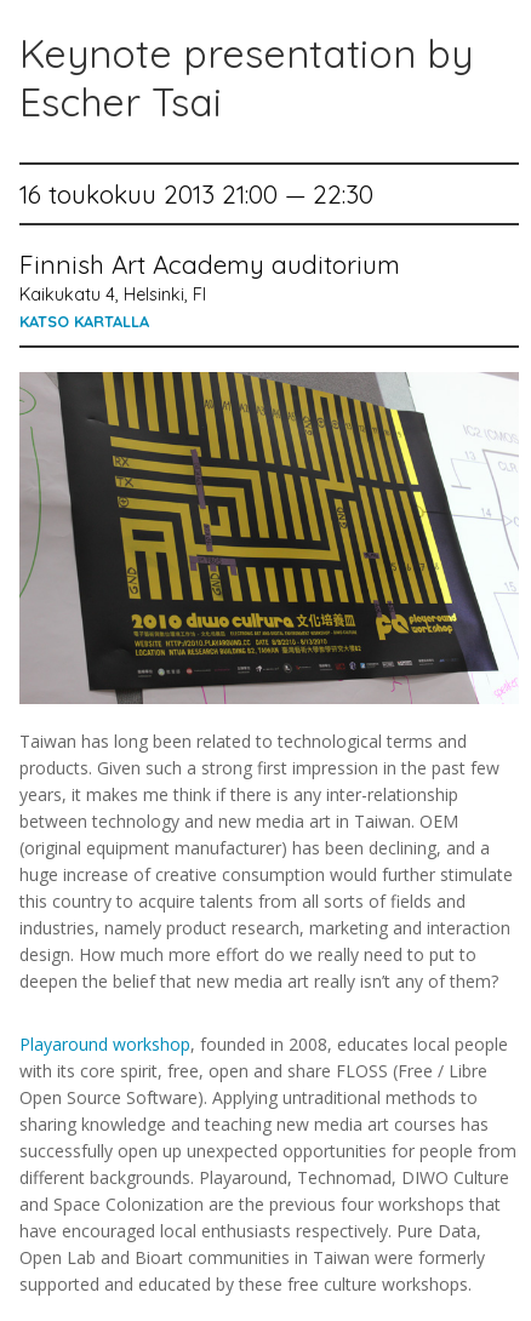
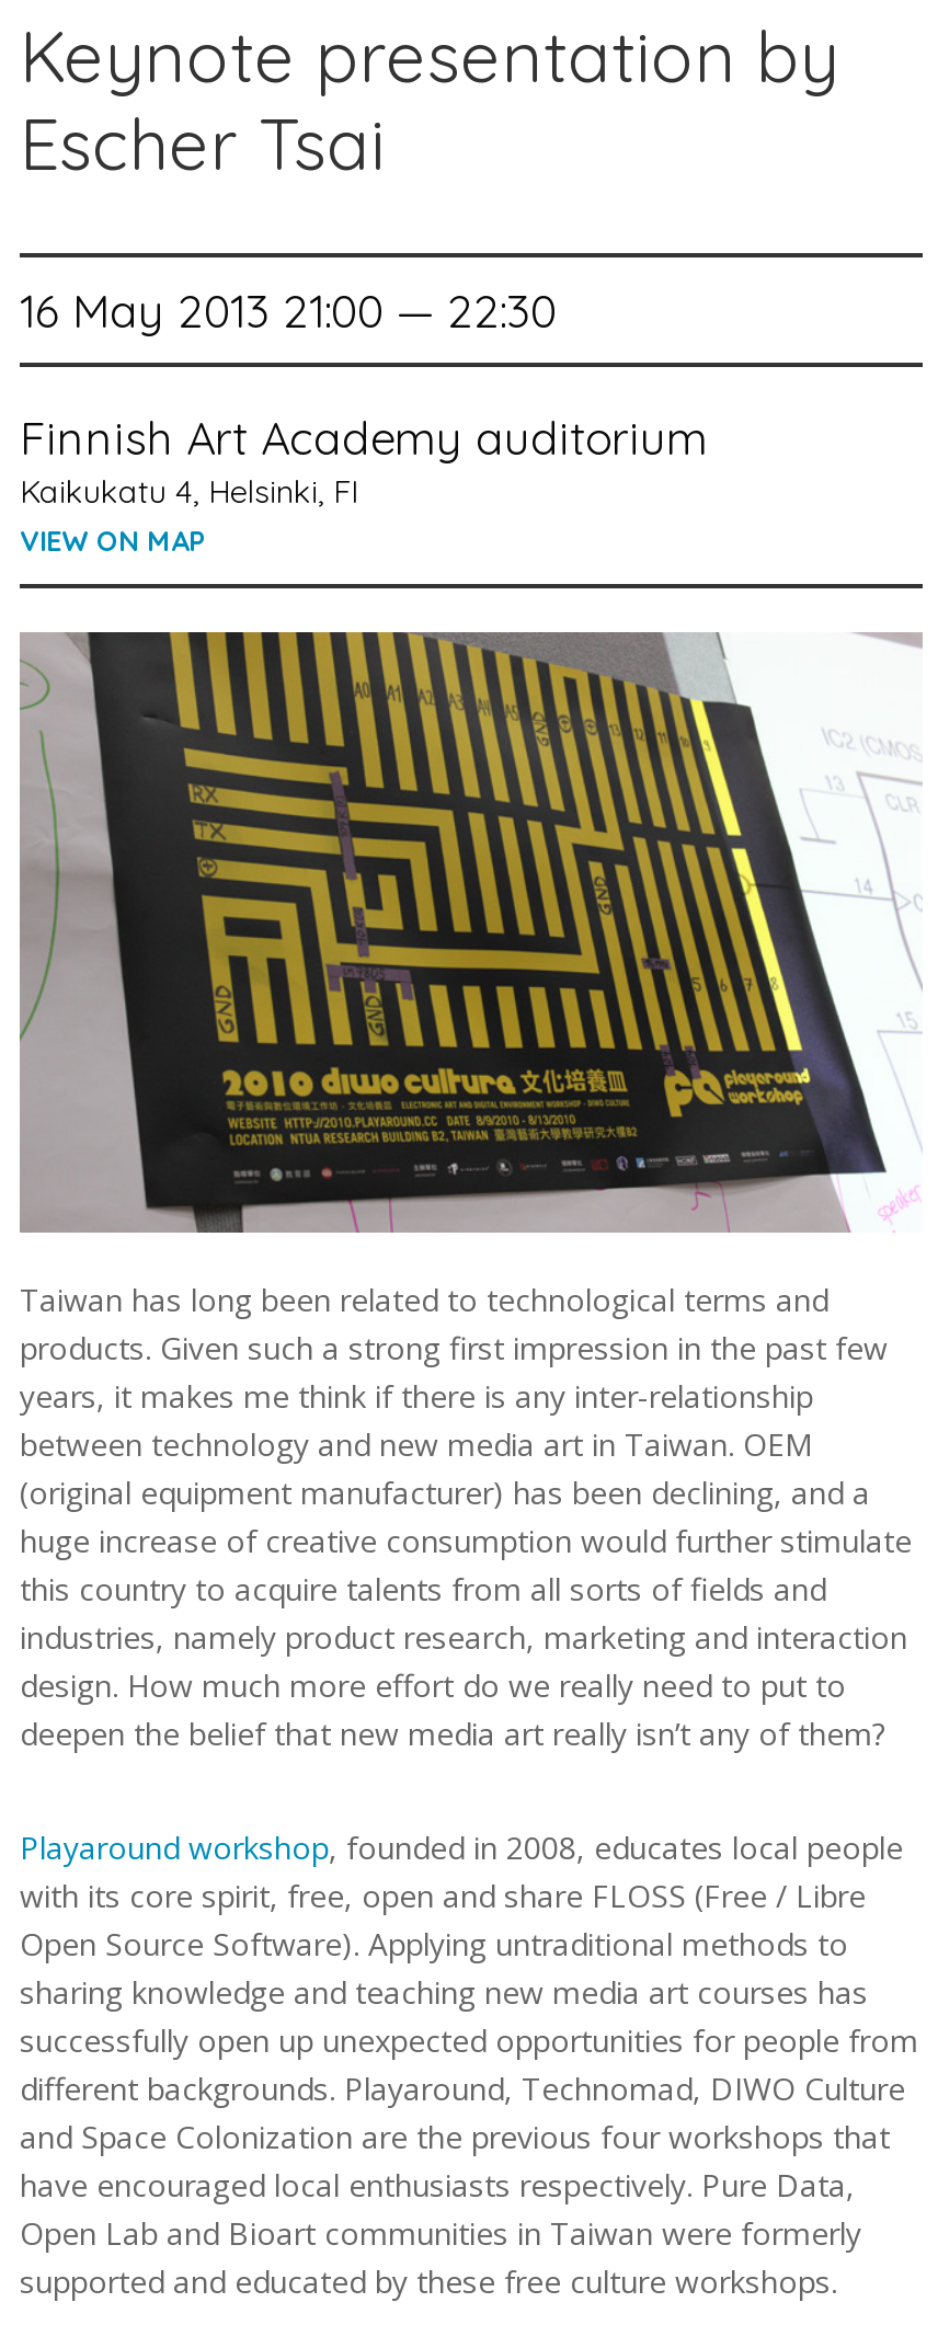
- 16 toukokuu 2013 21:00 — 22:30
+ 16 May 2013 21:00 — 22:30

- KATSO KARTALLA
+ VIEW ON MAP
